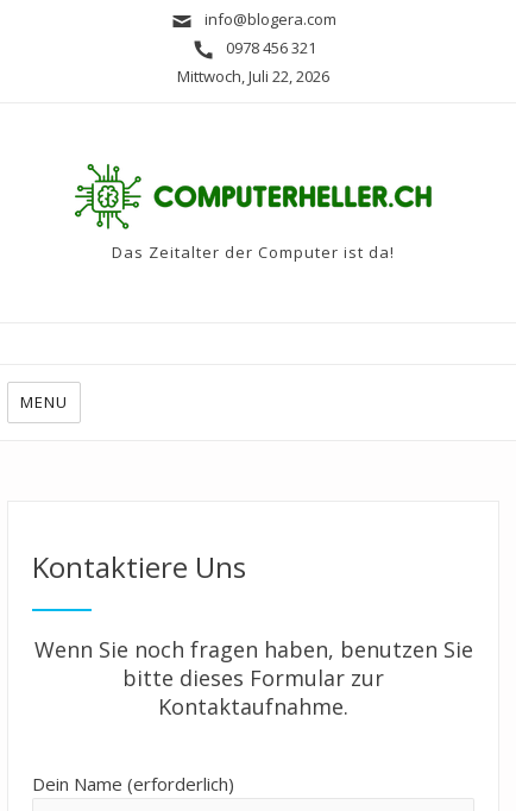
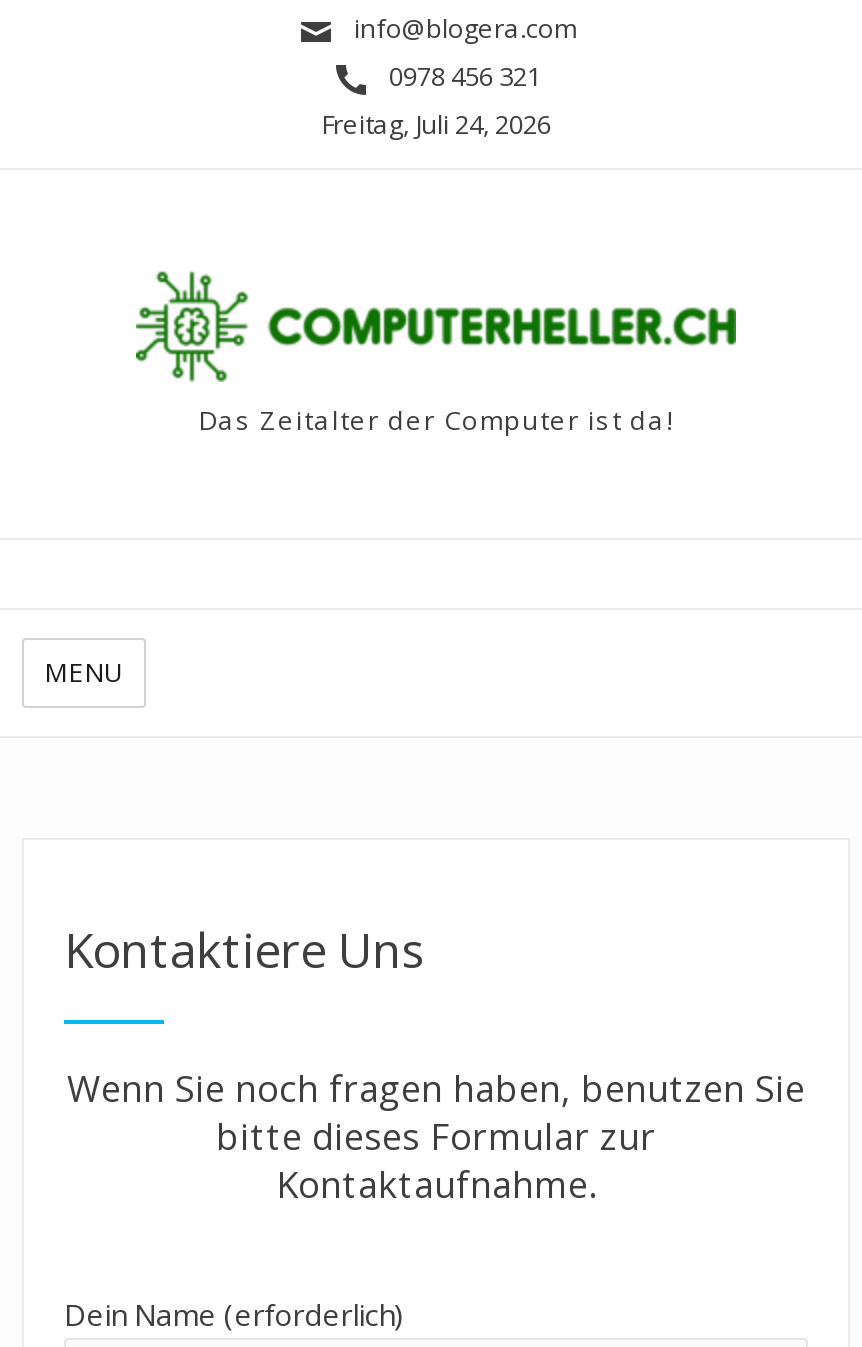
- Mittwoch, Juli 22, 2026
+ Freitag, Juli 24, 2026
